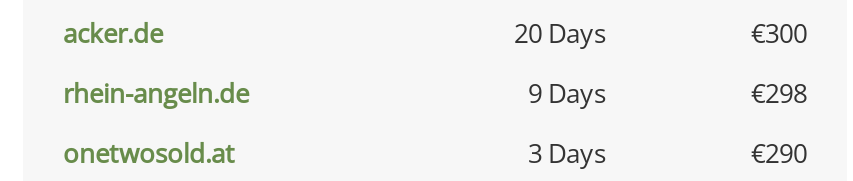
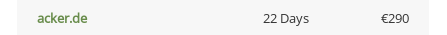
- 20 Days
- €300
- rhein-angeln.de
- 9 Days
- €298
- onetwosold.at
- 3 Days
+ 22 Days
